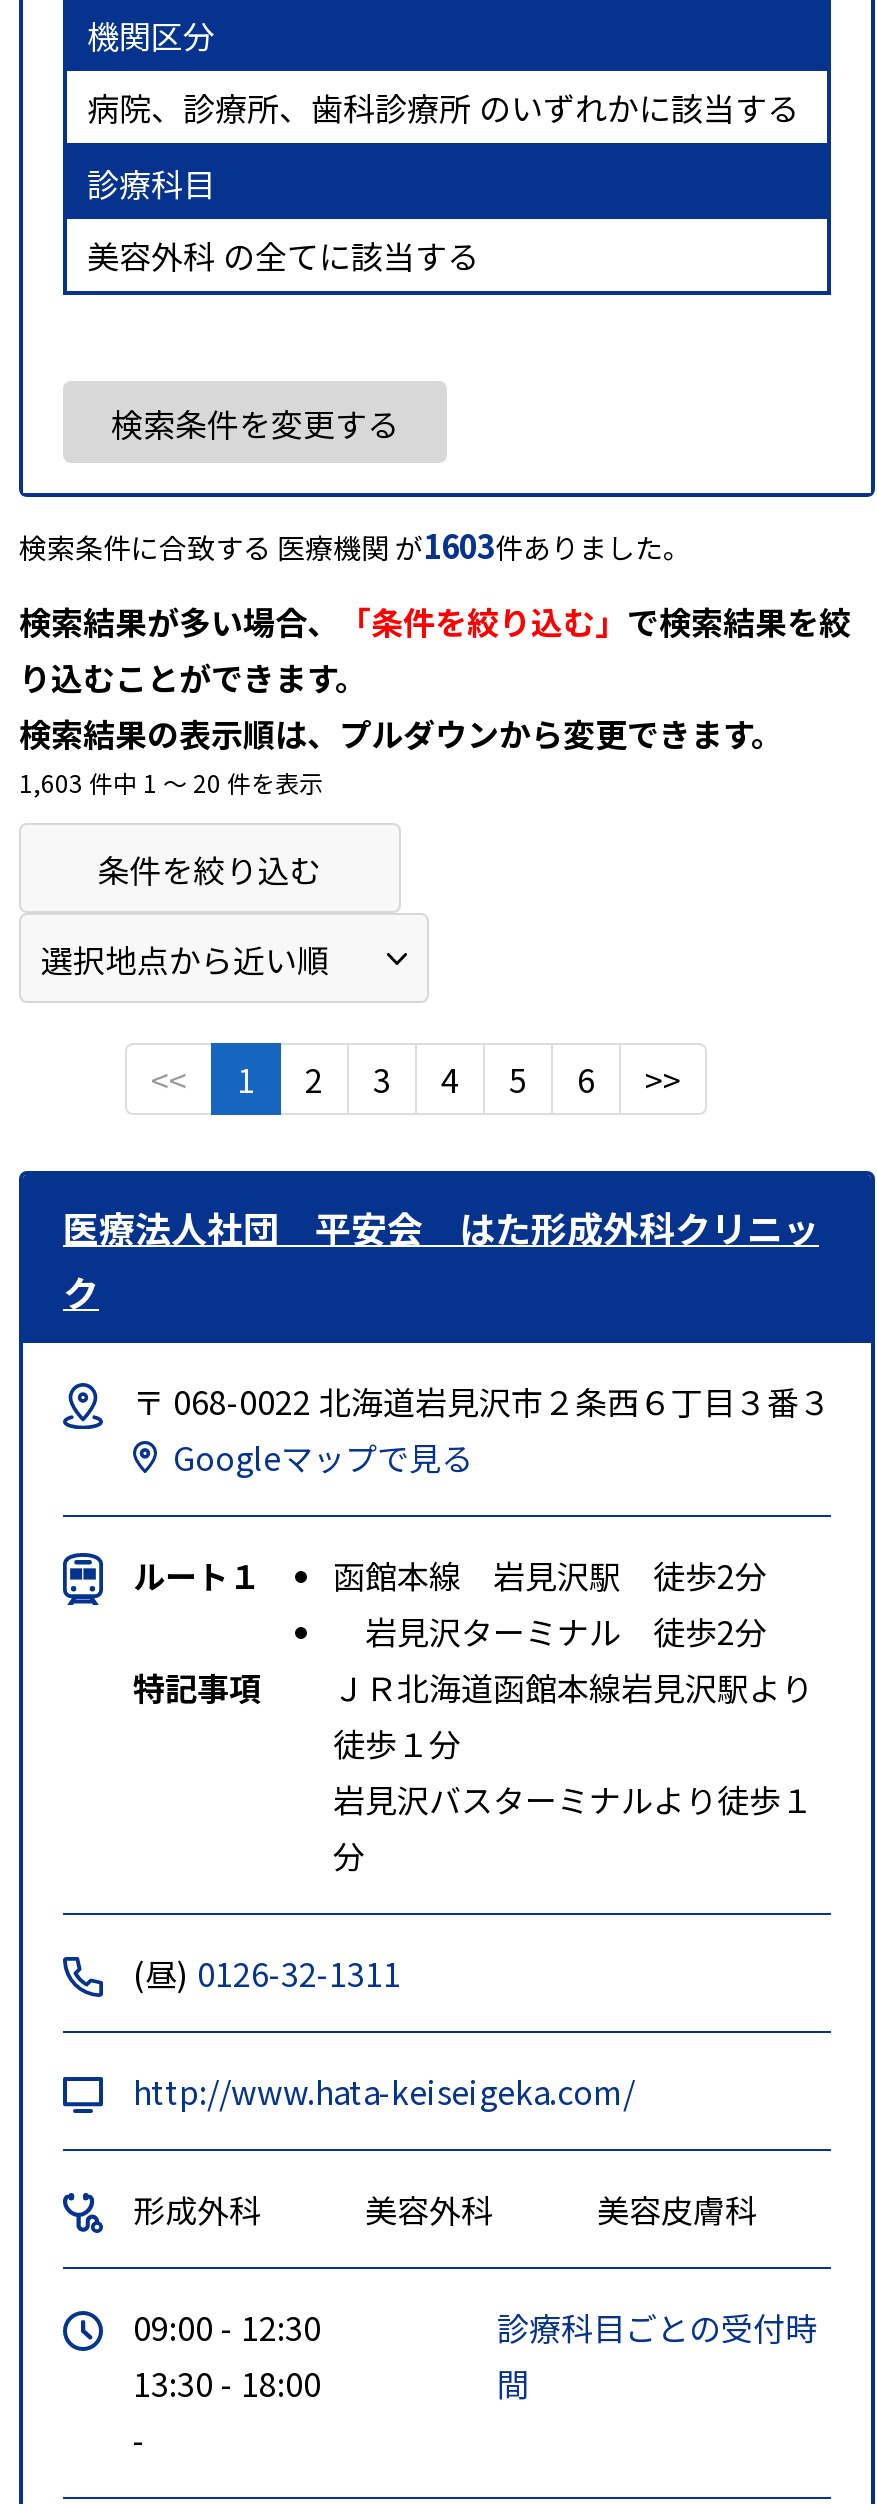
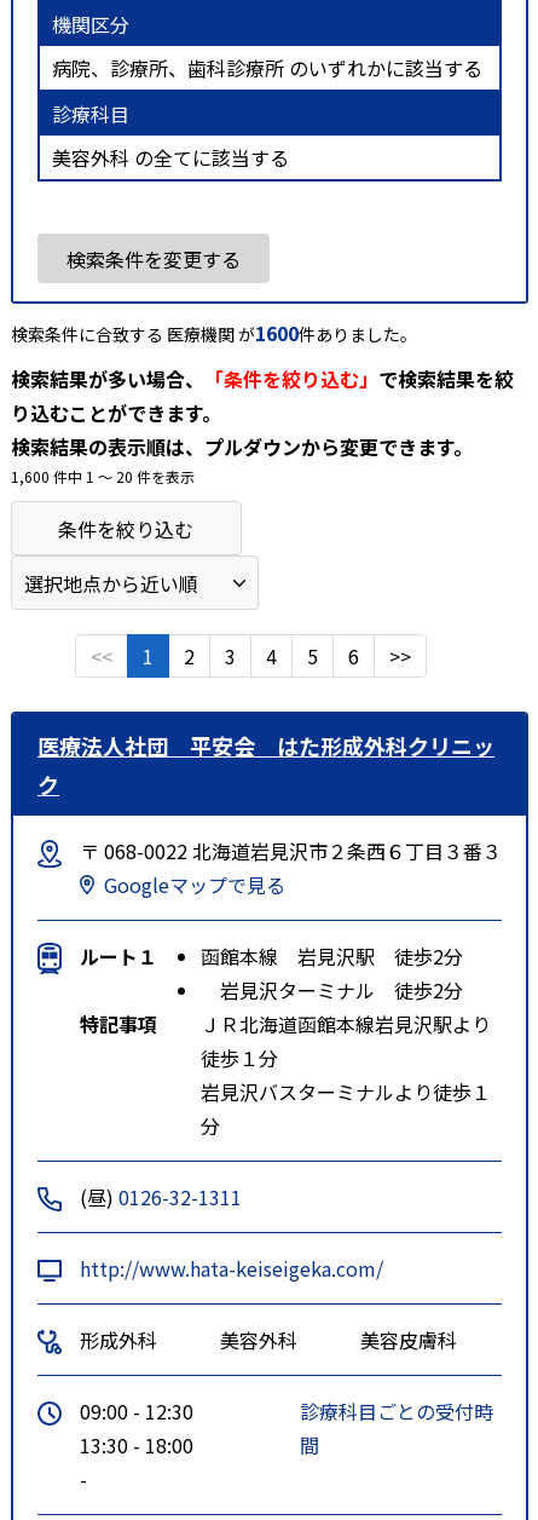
- 検索条件に合致する 医療機関 が1603件ありました。
+ 検索条件に合致する 医療機関 が1600件ありました。

- 1,603 件中 1 〜 20 件を表示
+ 1,600 件中 1 〜 20 件を表示
